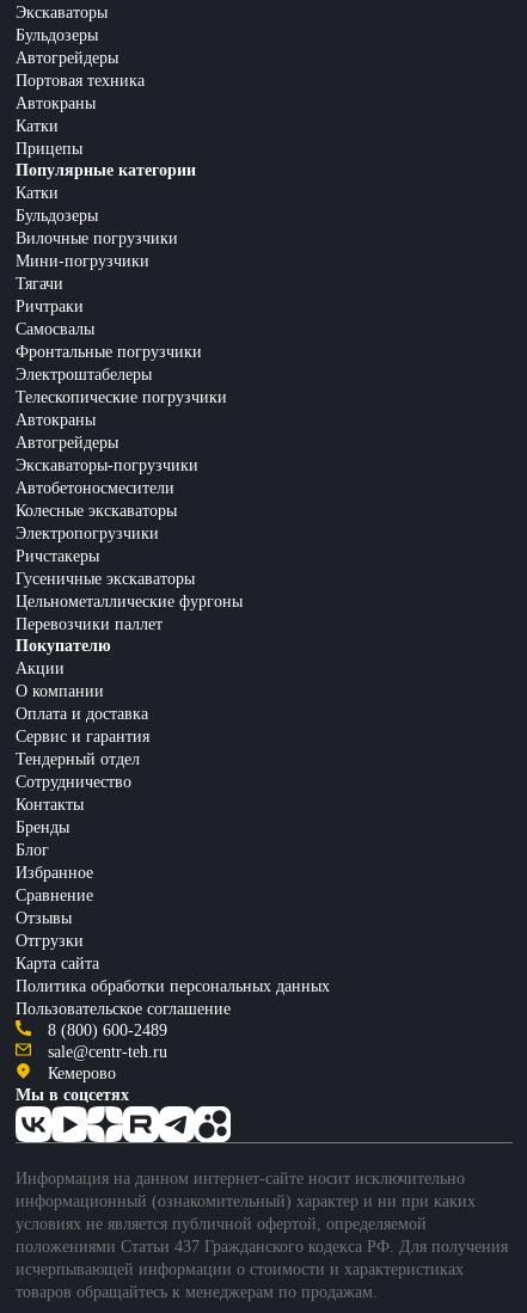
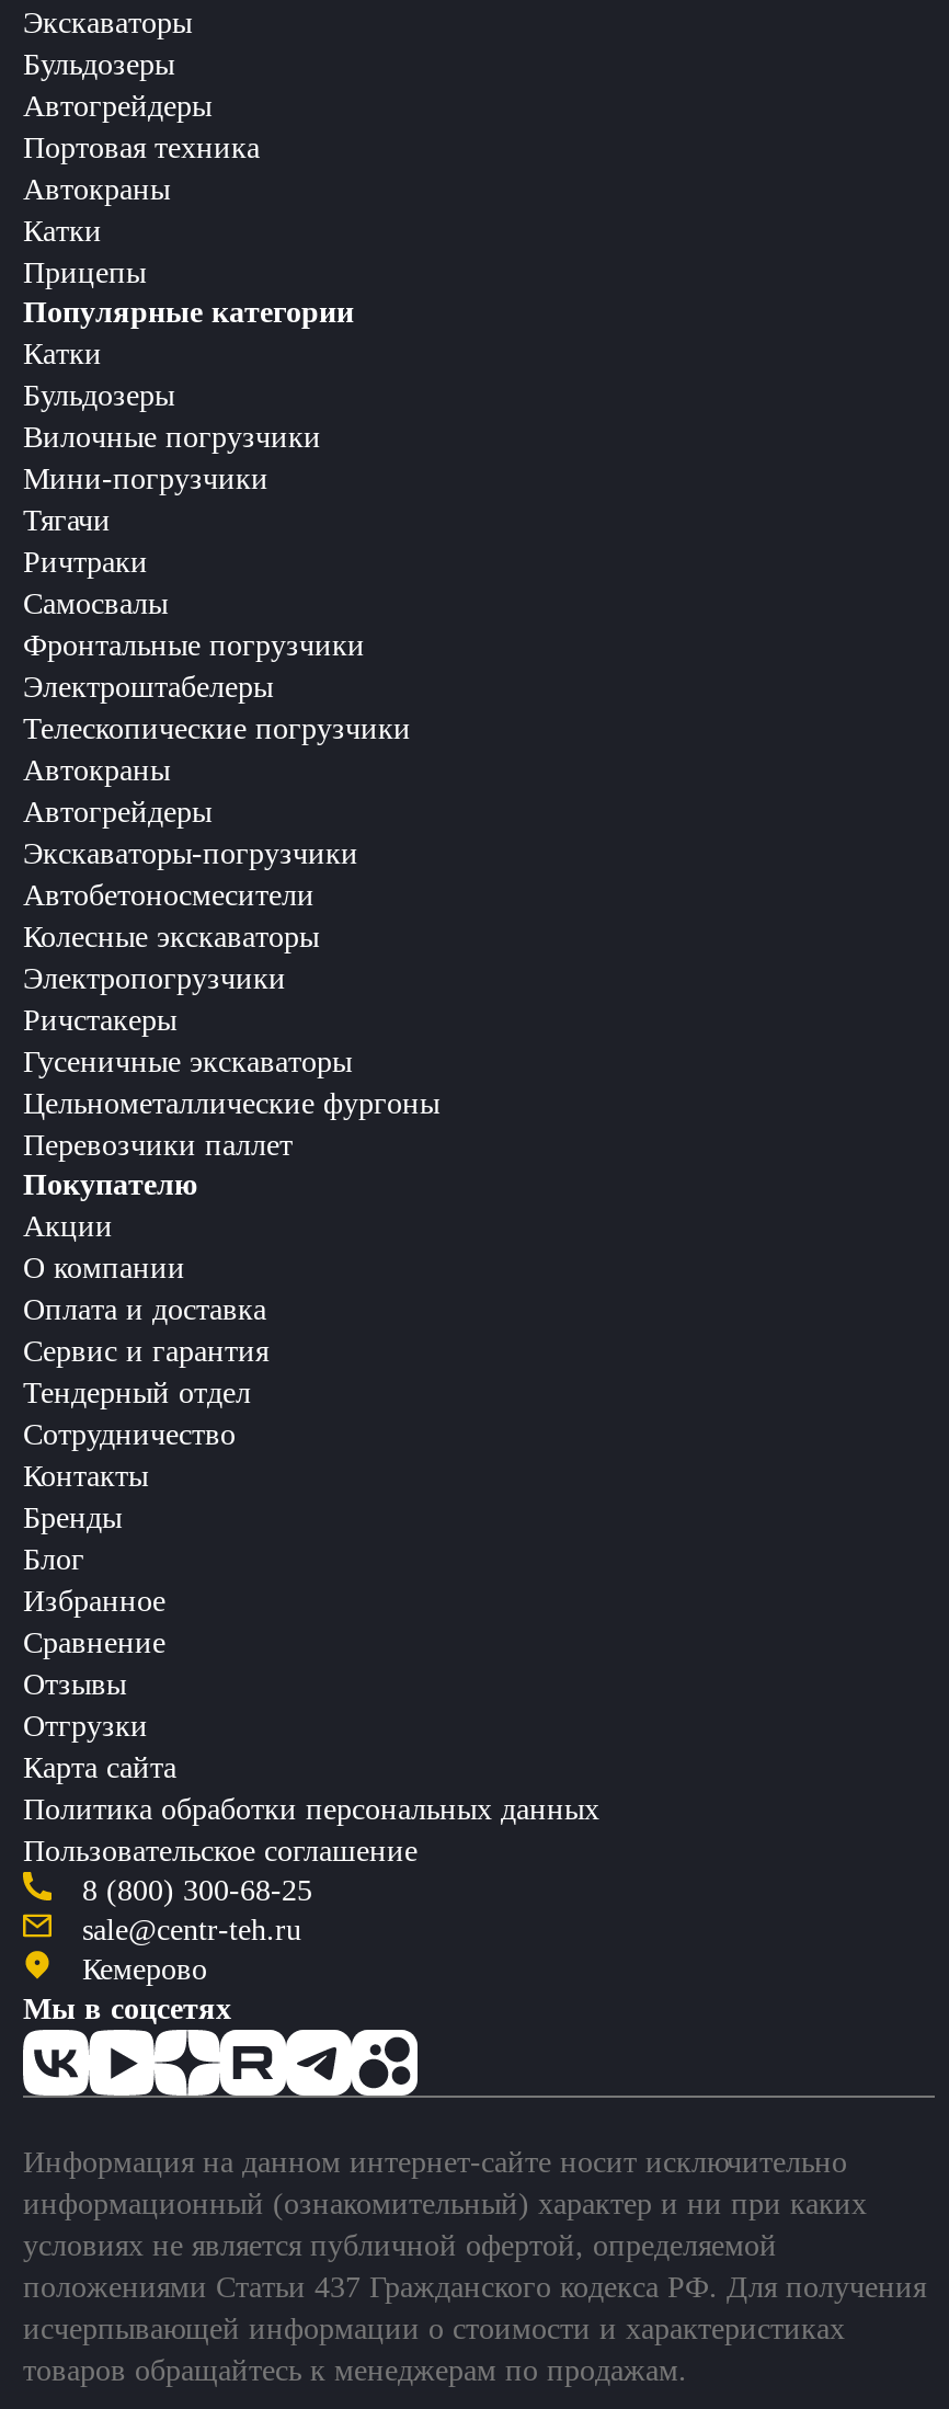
- 8 (800) 600-2489
+ 8 (800) 300-68-25
